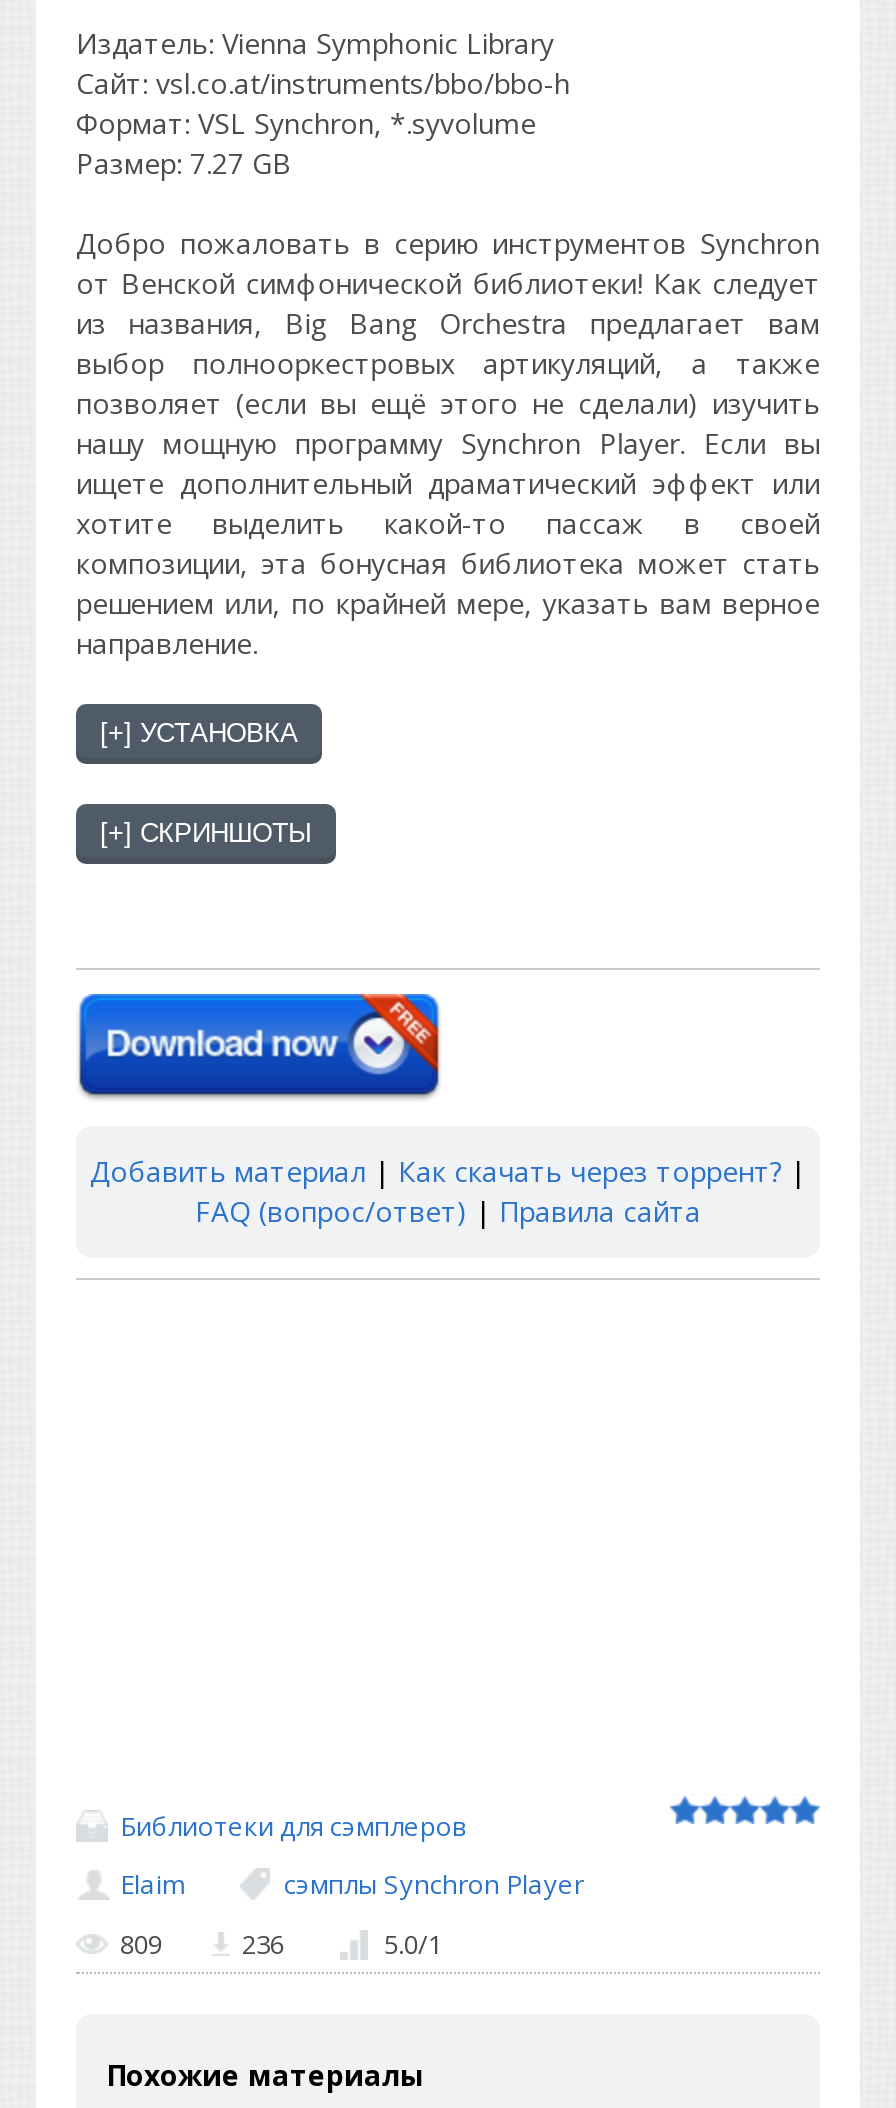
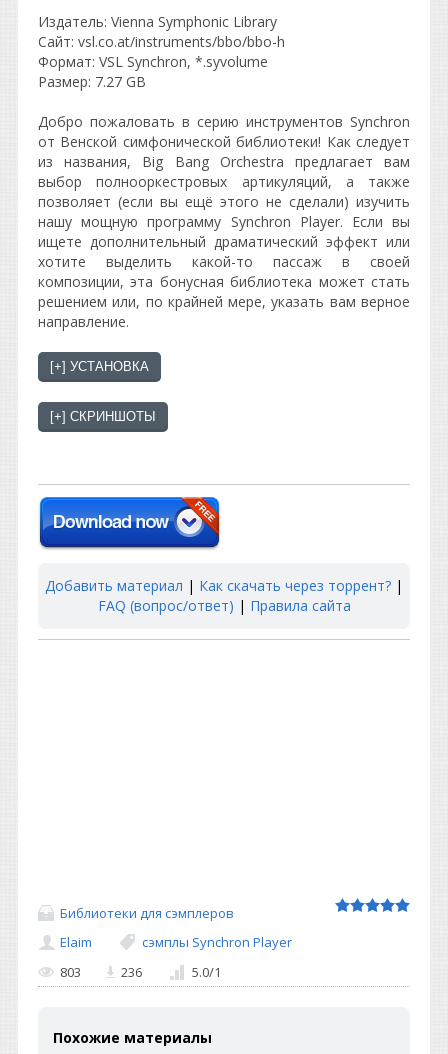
- 809
+ 803
